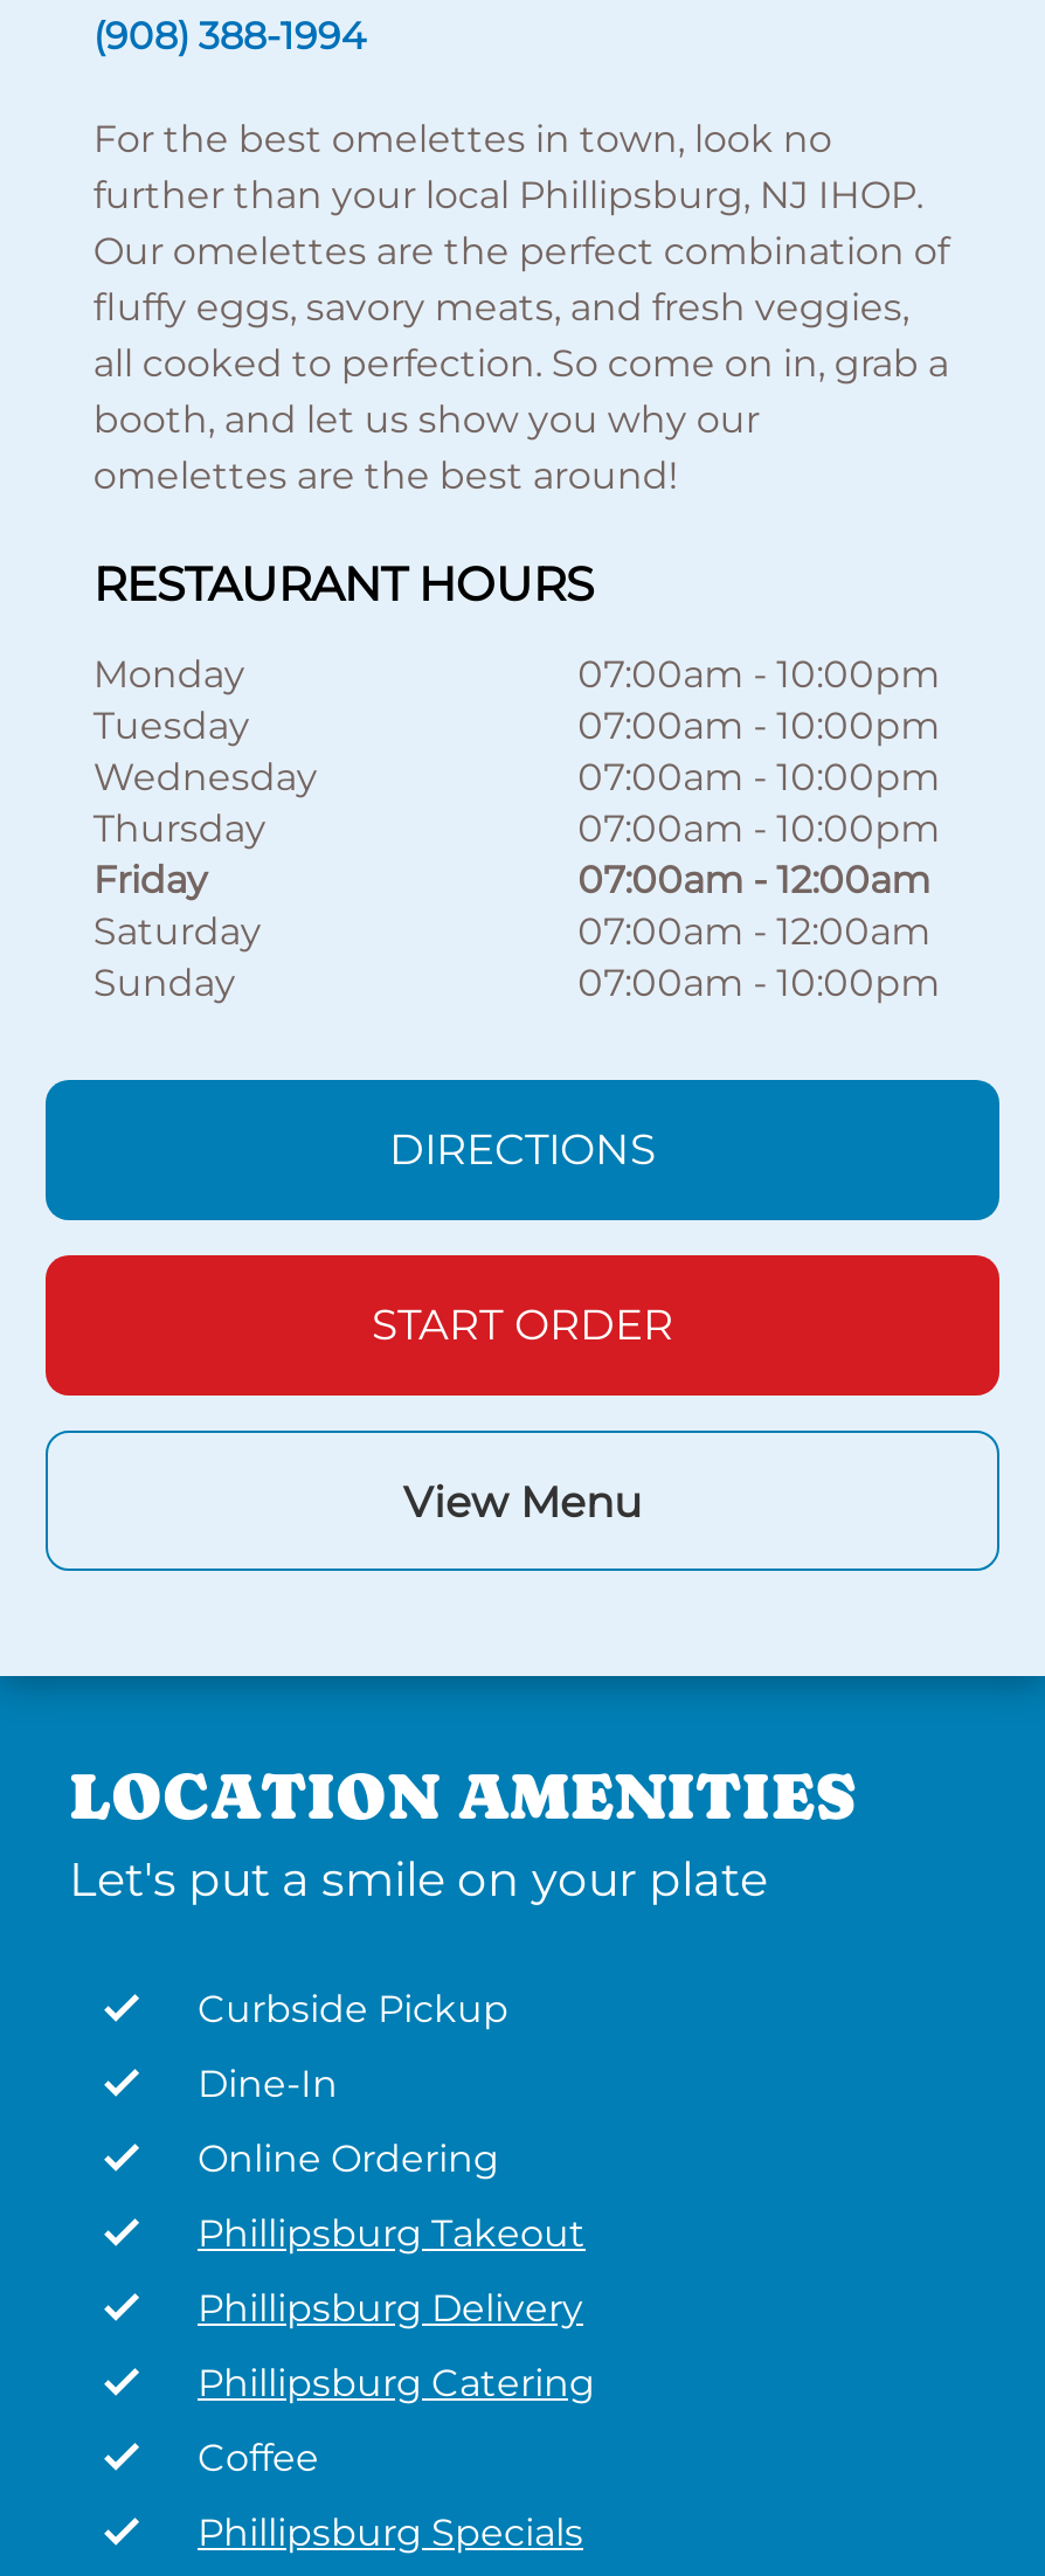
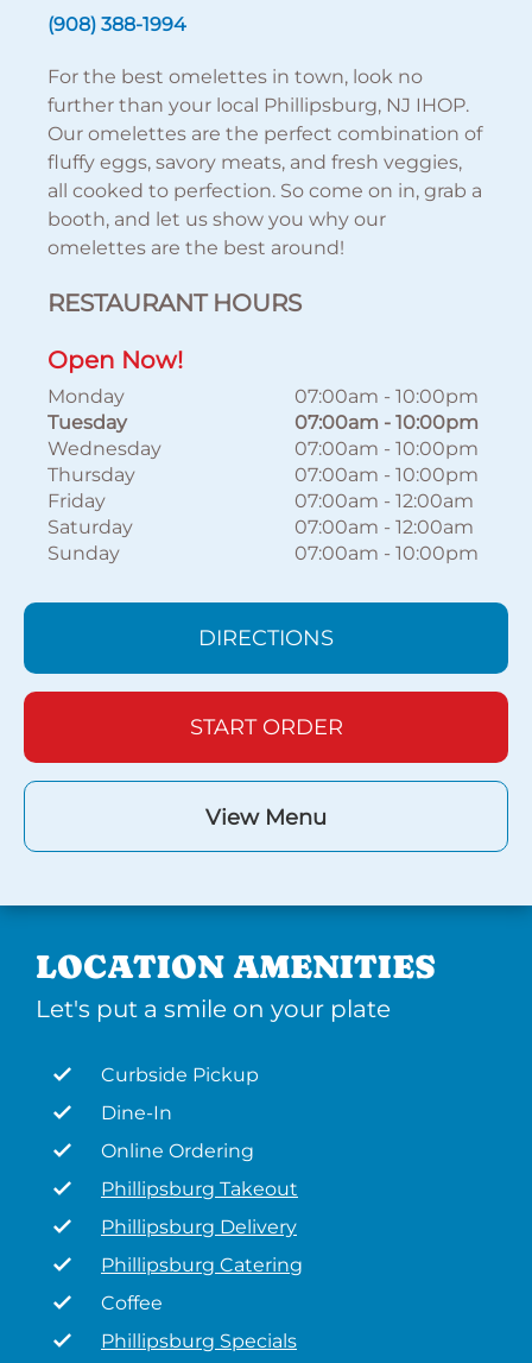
+ Open Now!
